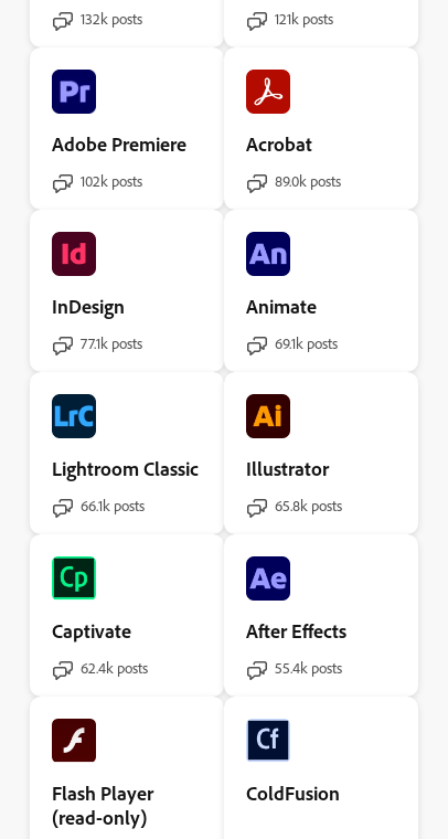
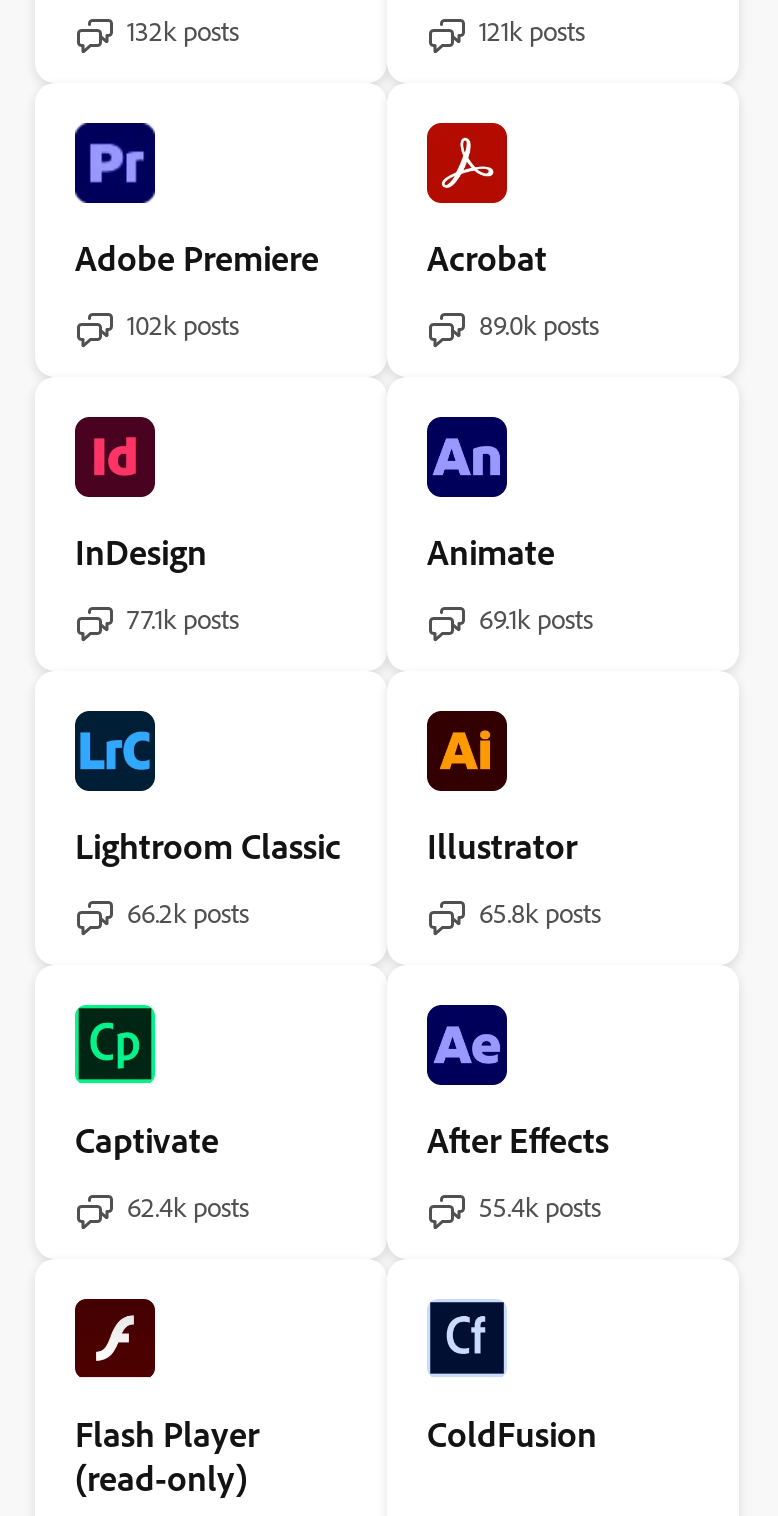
- 66.1k posts
+ 66.2k posts
